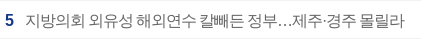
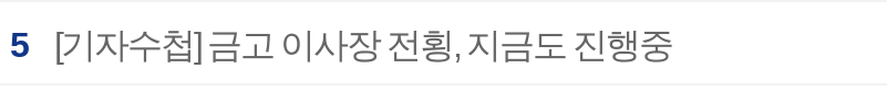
- 지방의회 외유성 해외연수 칼빼든 정부…제주·경주 몰릴라
+ [기자수첩] 금고 이사장 전횡, 지금도 진행중
